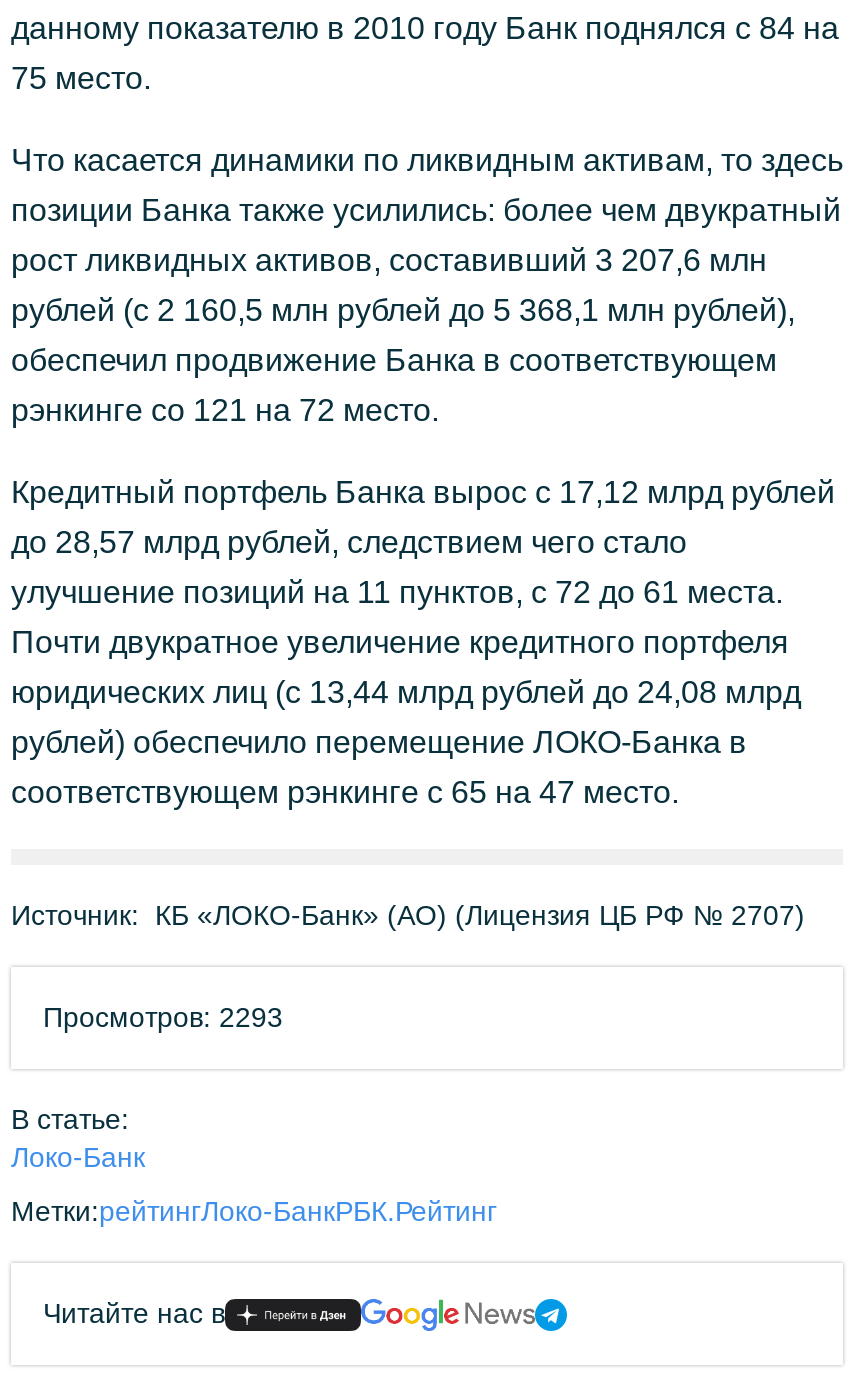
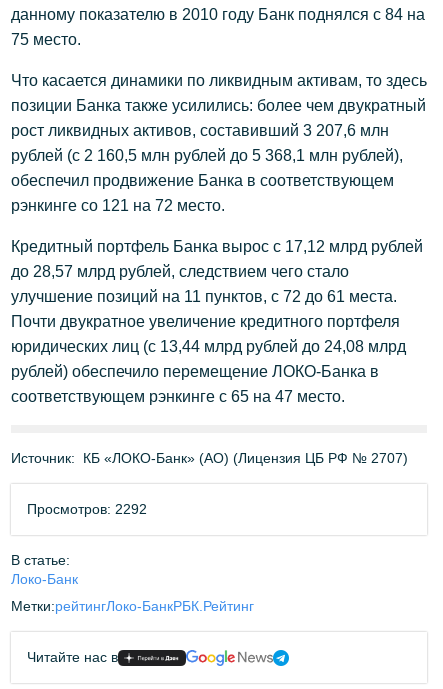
- Просмотров: 2293
+ Просмотров: 2292
